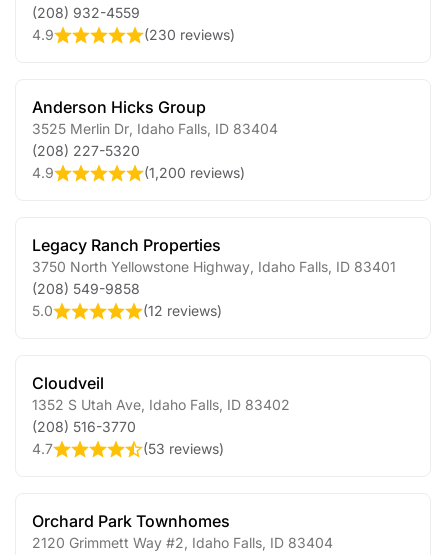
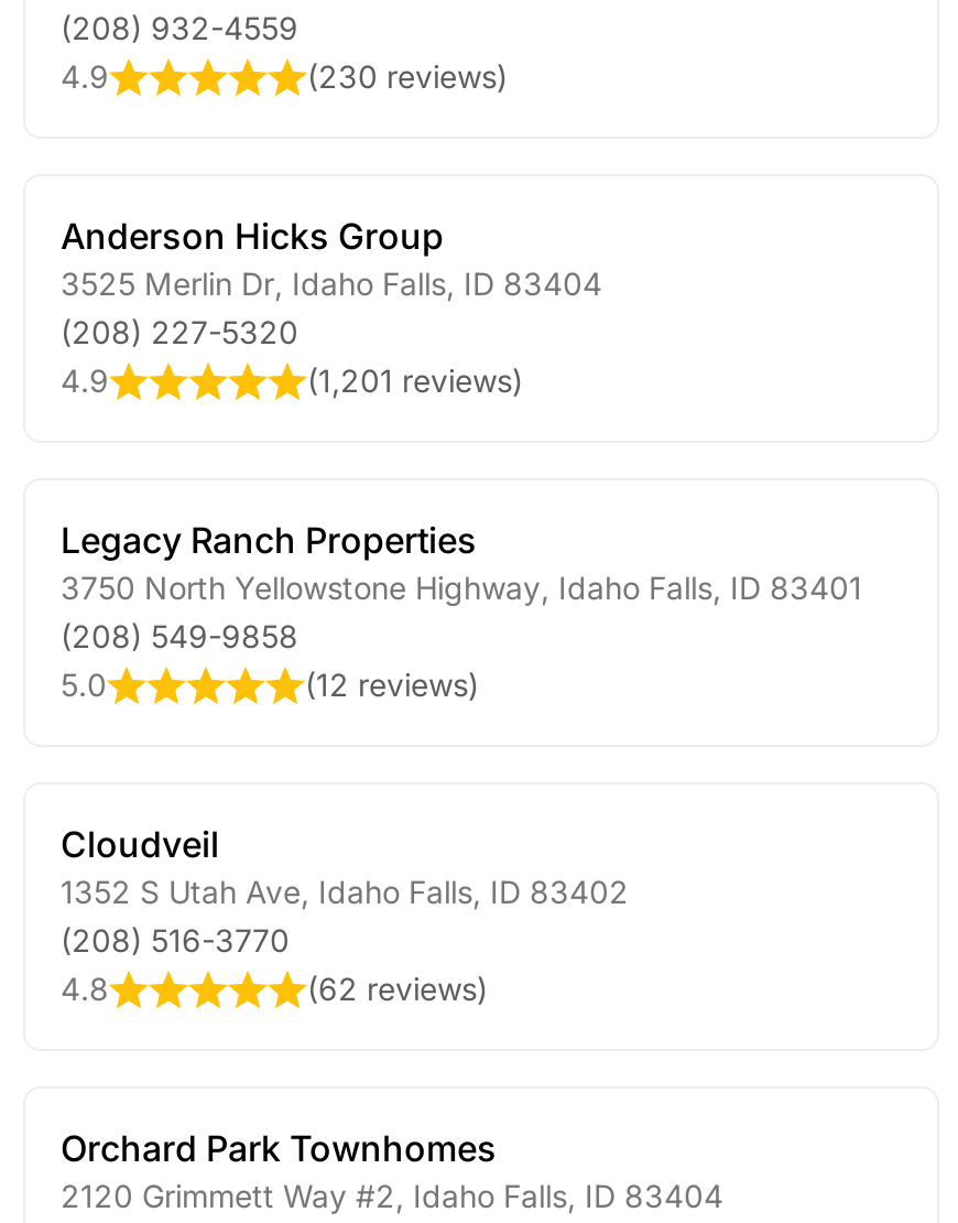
- (1,200 reviews)
+ (1,201 reviews)

- 4.7
+ 4.8

- (53 reviews)
+ (62 reviews)
